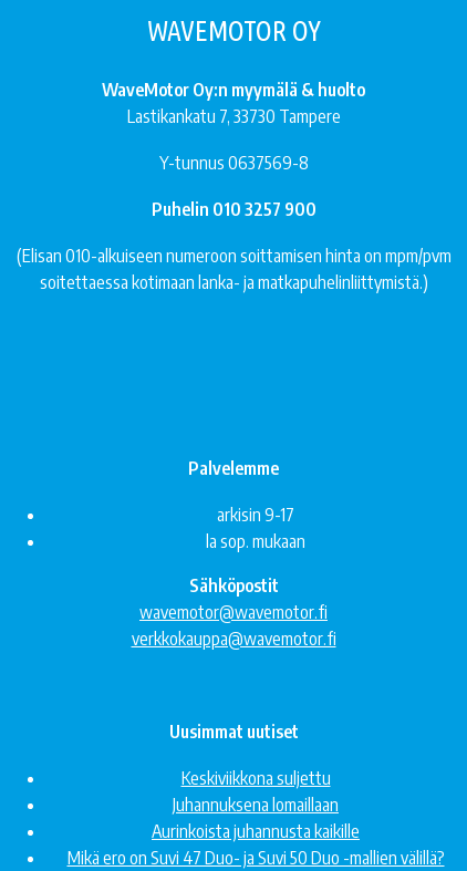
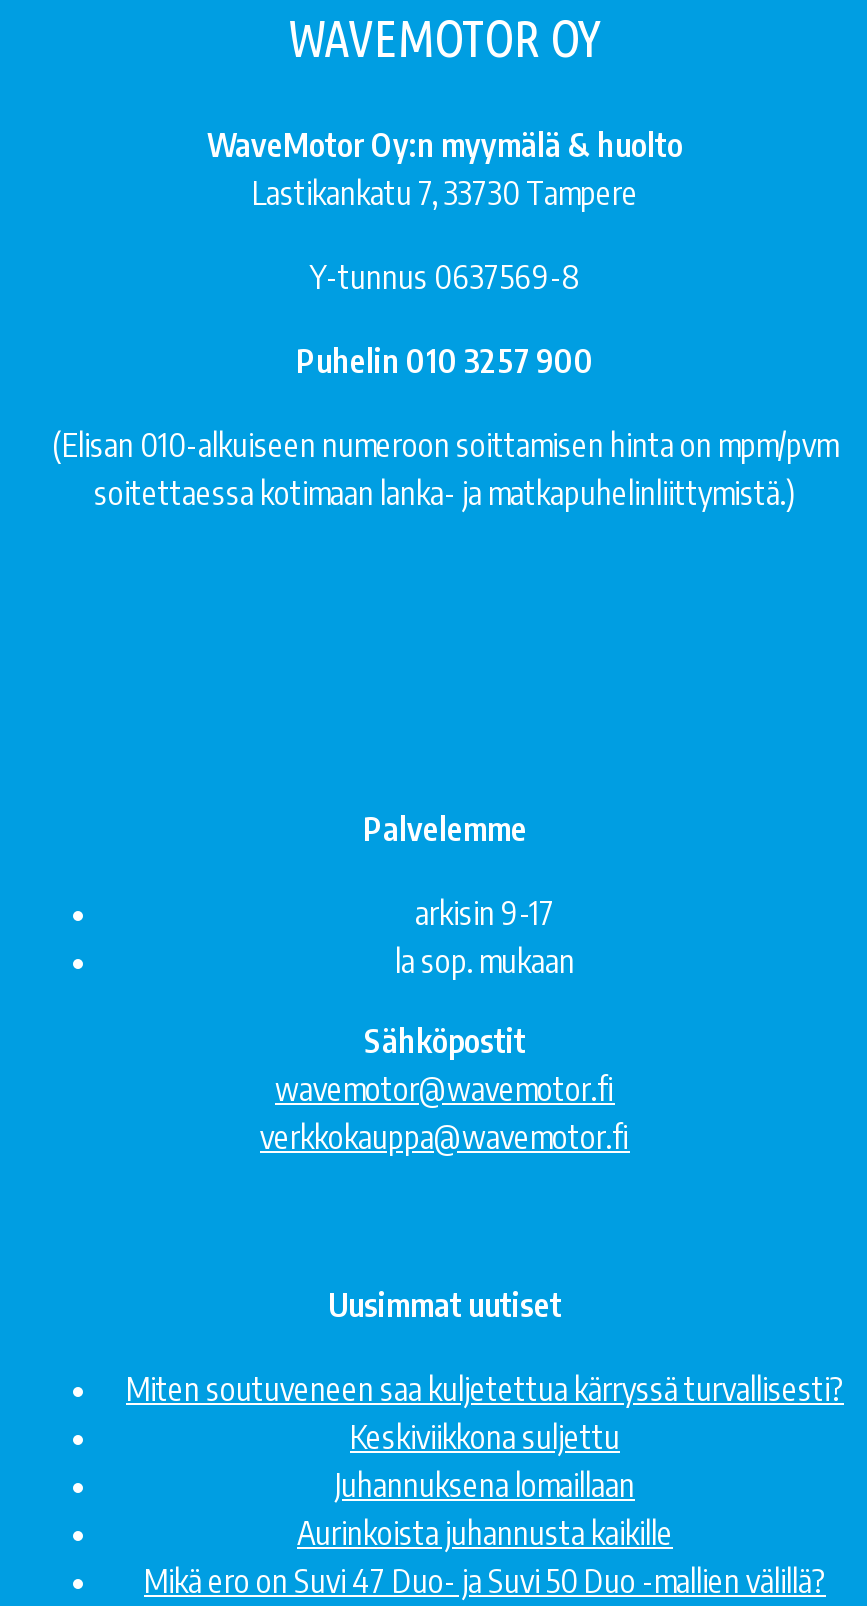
+ Miten soutuveneen saa kuljetettua kärryssä turvallisesti?
